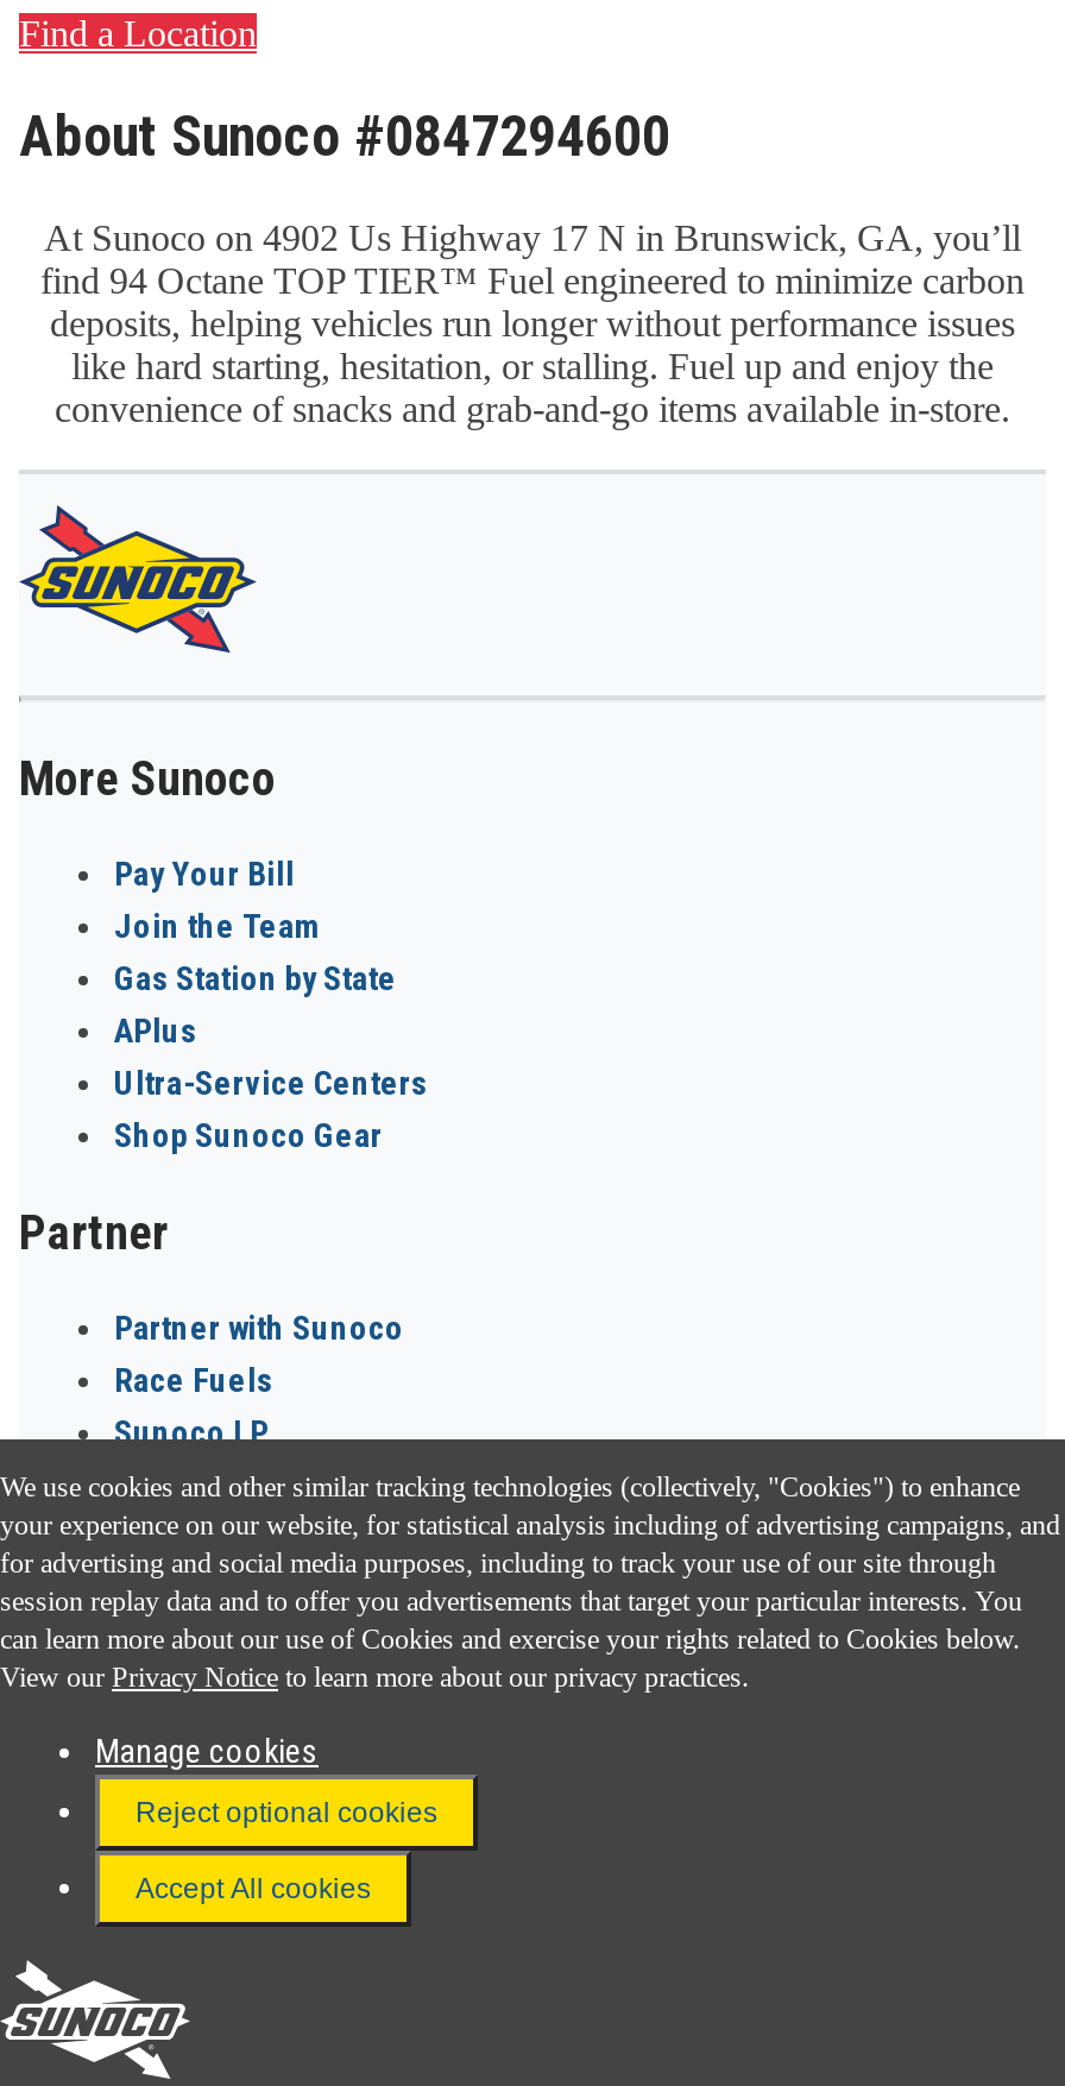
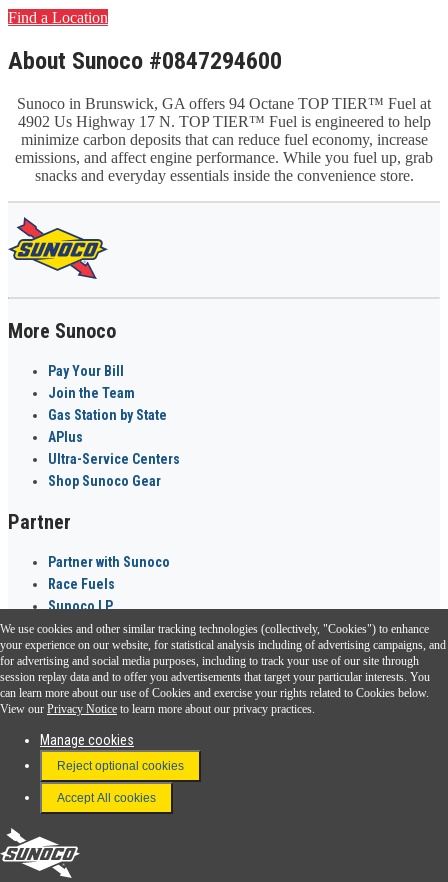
- At Sunoco on 4902 Us Highway 17 N in Brunswick, GA, you’ll
- find 94 Octane TOP TIER™ Fuel engineered to minimize carbon
- deposits, helping vehicles run longer without performance issues
- like hard starting, hesitation, or stalling. Fuel up and enjoy the
- convenience of snacks and grab-and-go items available in-store.
+ Sunoco in Brunswick, GA offers 94 Octane TOP TIER™ Fuel at
+ 4902 Us Highway 17 N. TOP TIER™ Fuel is engineered to help
+ minimize carbon deposits that can reduce fuel economy, increase
+ emissions, and affect engine performance. While you fuel up, grab
+ snacks and everyday essentials inside the convenience store.
